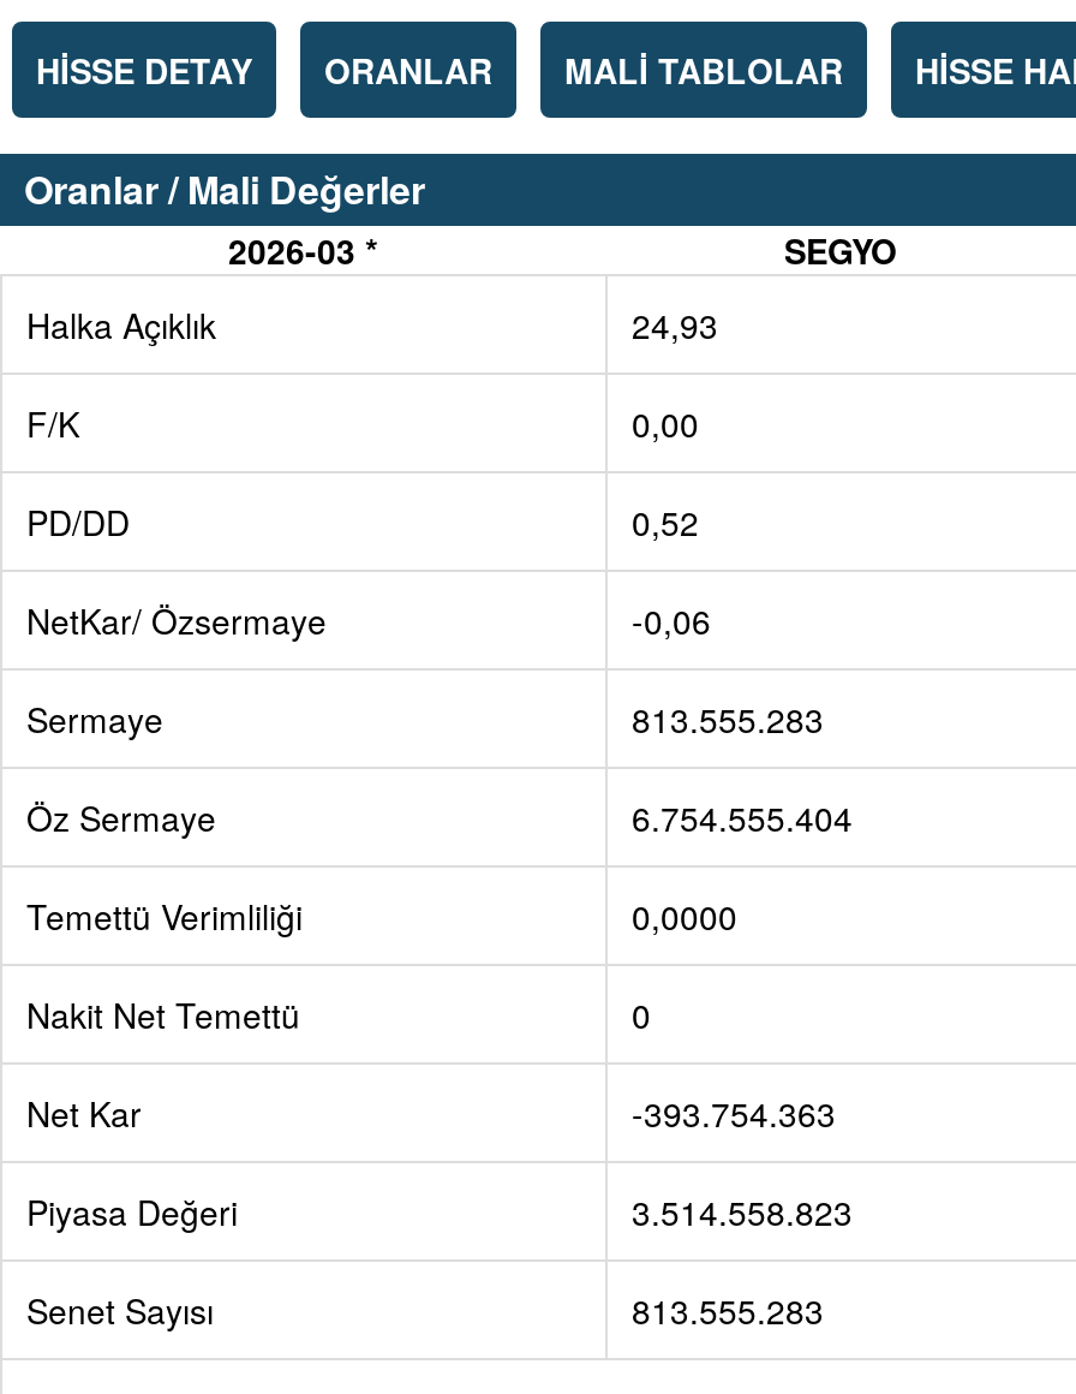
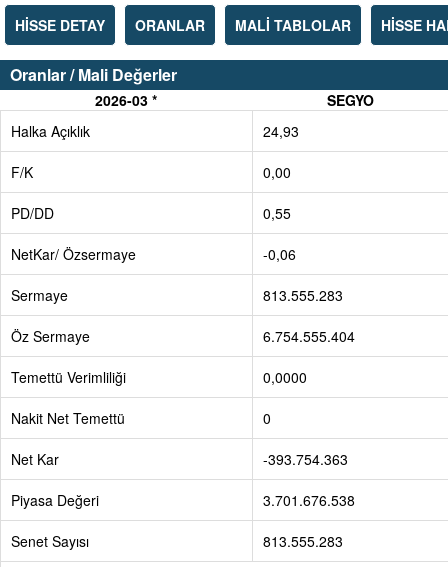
- 0,52
+ 0,55

- 3.514.558.823
+ 3.701.676.538
